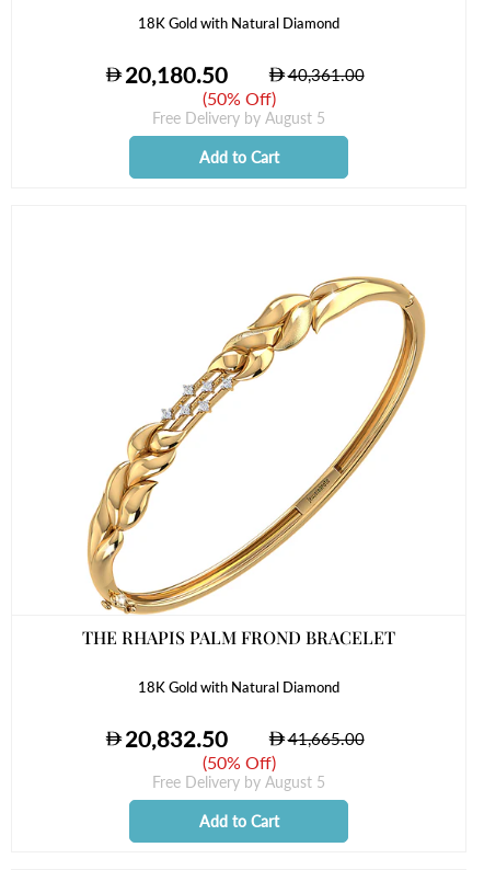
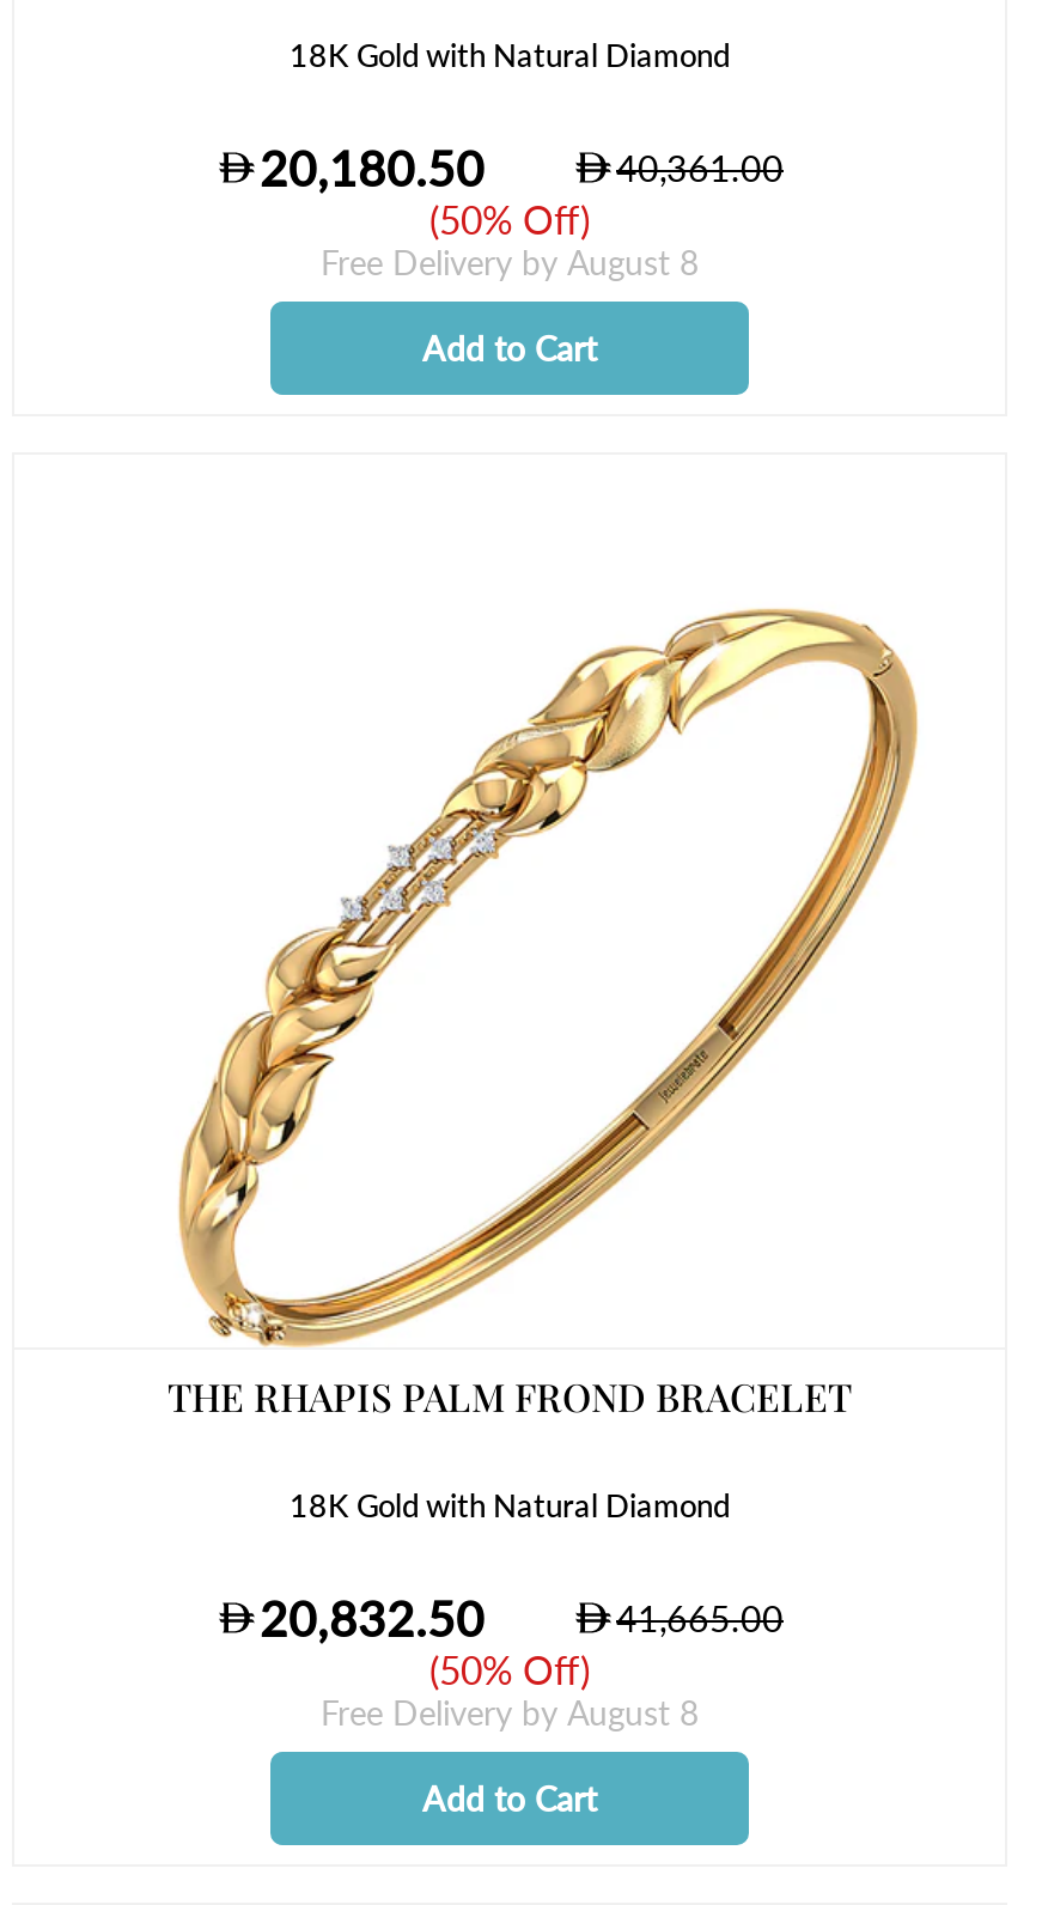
- Free Delivery by August 5
+ Free Delivery by August 8

- Free Delivery by August 5
+ Free Delivery by August 8
